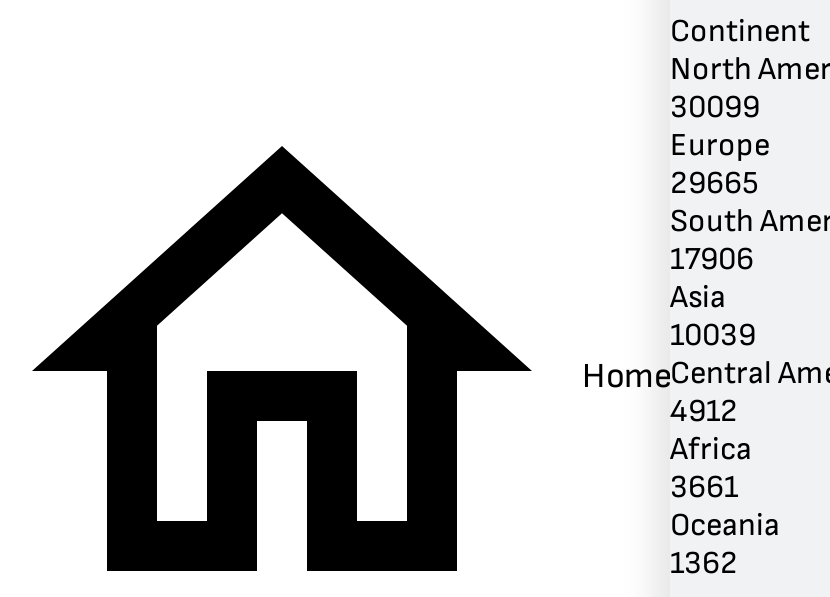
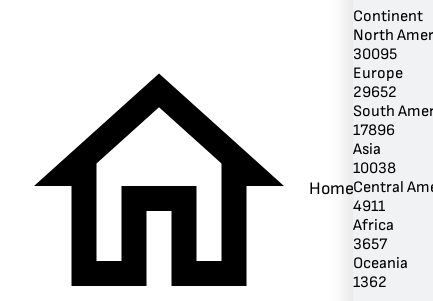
- 30099
+ 30095

- 29665
+ 29652

- 17906
+ 17896

- 10039
+ 10038

- 4912
+ 4911

- 3661
+ 3657
